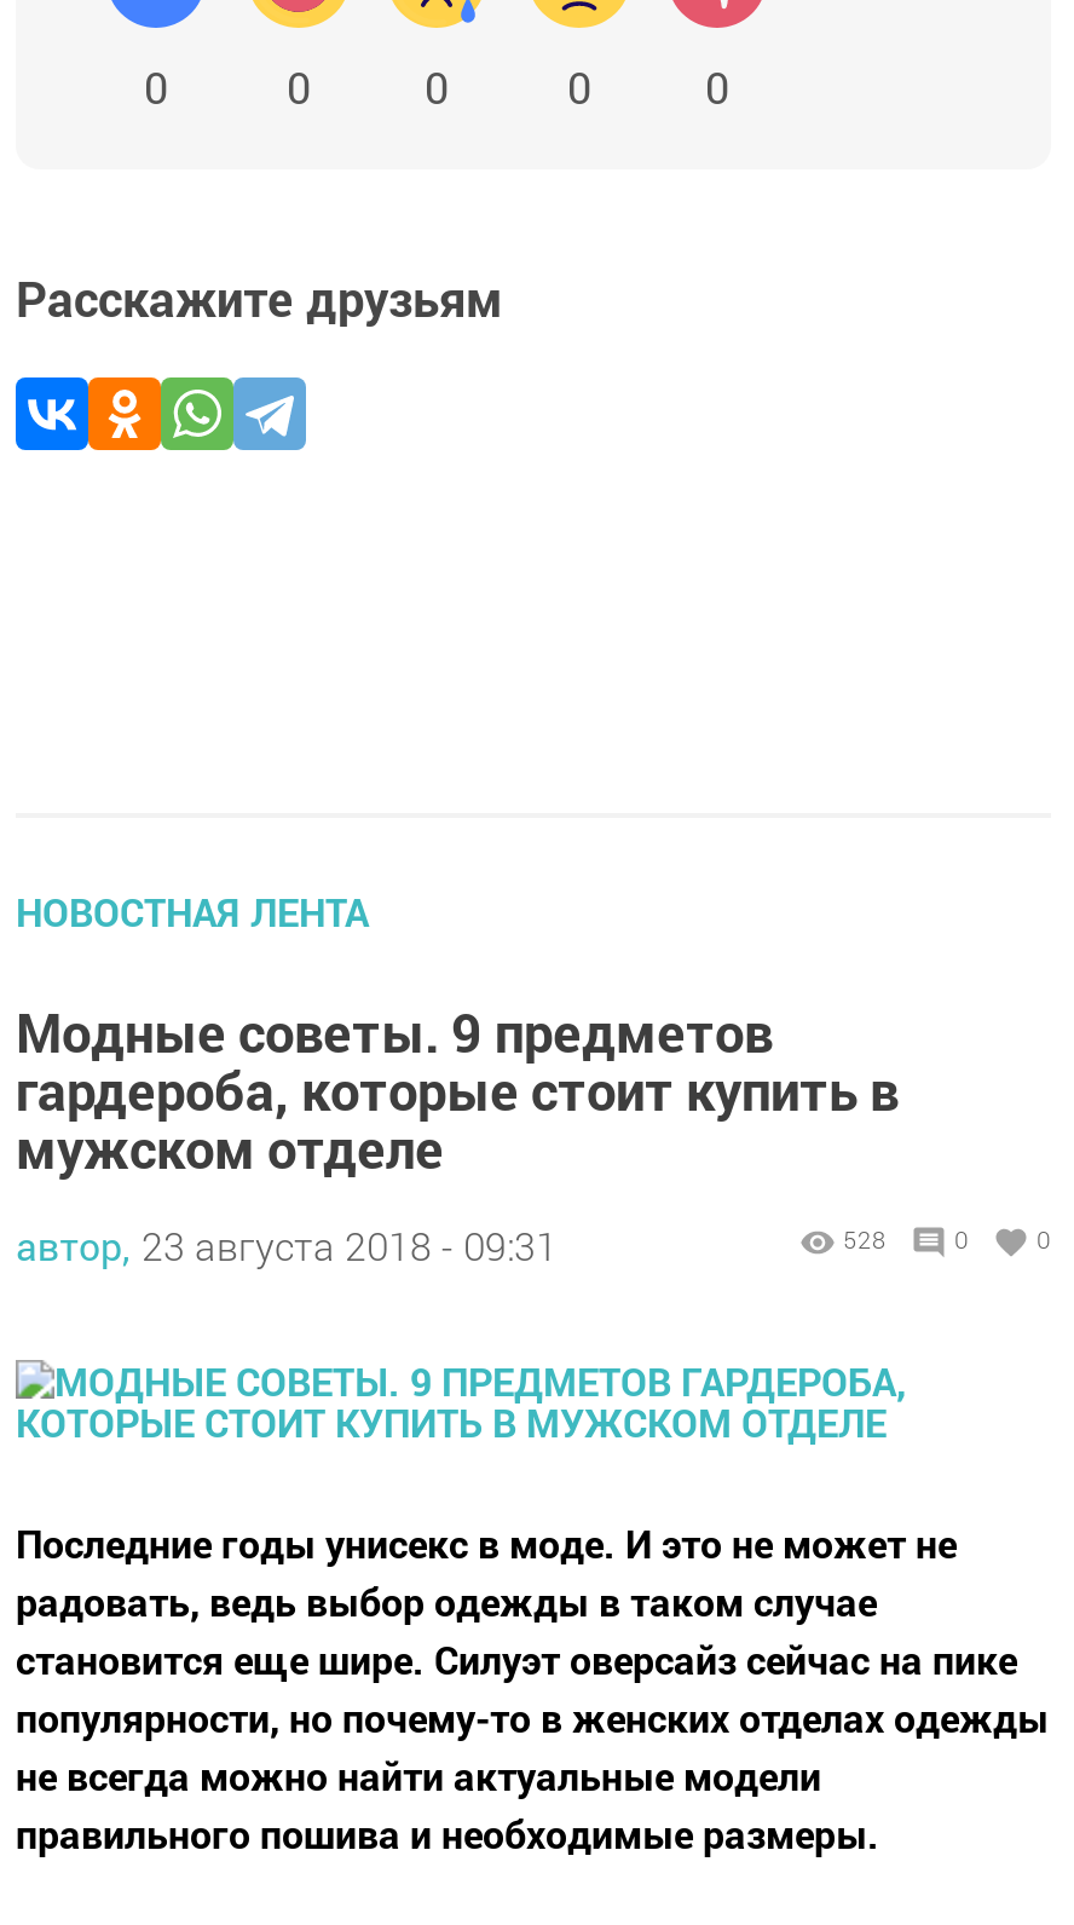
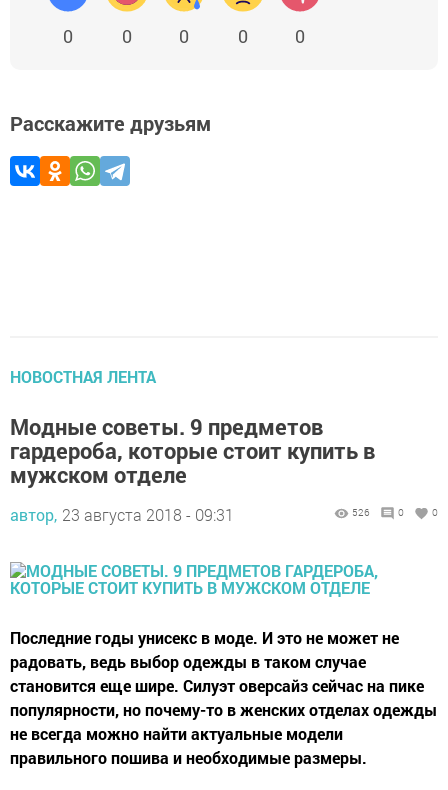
- 528
+ 526
